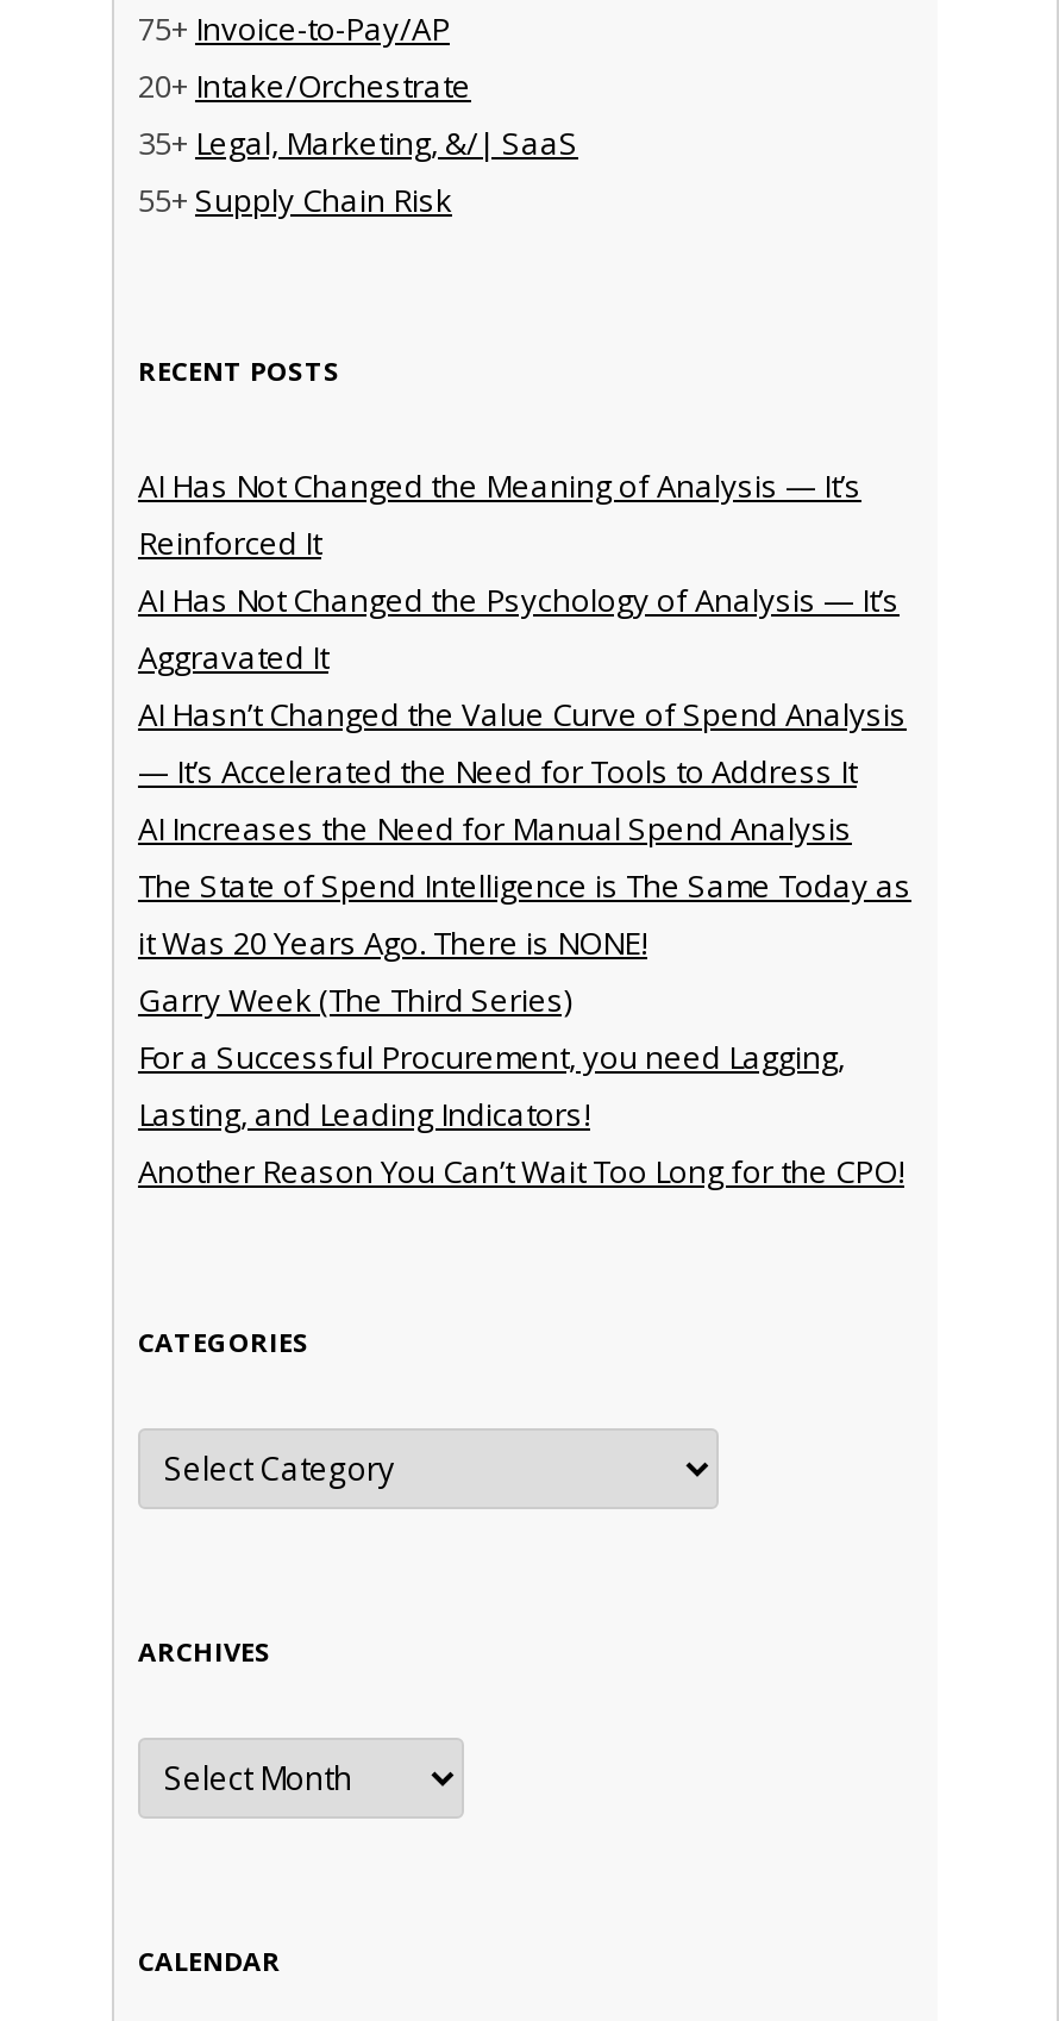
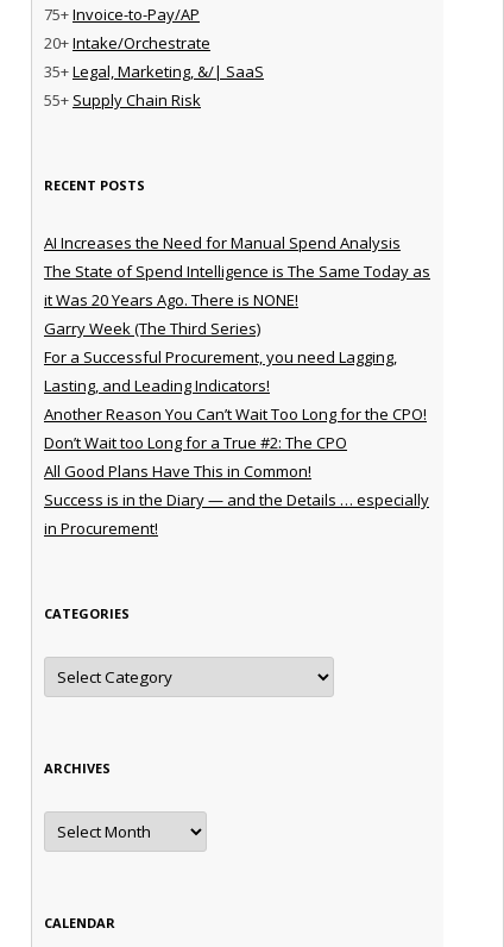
- AI Has Not Changed the Meaning of Analysis — It’s
- Reinforced It
- AI Has Not Changed the Psychology of Analysis — It’s
- Aggravated It
- AI Hasn’t Changed the Value Curve of Spend Analysis
- — It’s Accelerated the Need for Tools to Address It

moved up: AI Increases the Need for Manual Spend Analysis | The State of Spend Intelligence is The Same Today as | it Was 20 Years Ago. There is NONE! | Garry Week (The Third Series) | For a Successful Procurement, you need Lagging, | Lasting, and Leading Indicators! | Another Reason You Can’t Wait Too Long for the CPO!

+ Don’t Wait too Long for a True #2: The CPO
+ All Good Plans Have This in Common!
+ Success is in the Diary — and the Details … especially
+ in Procurement!
